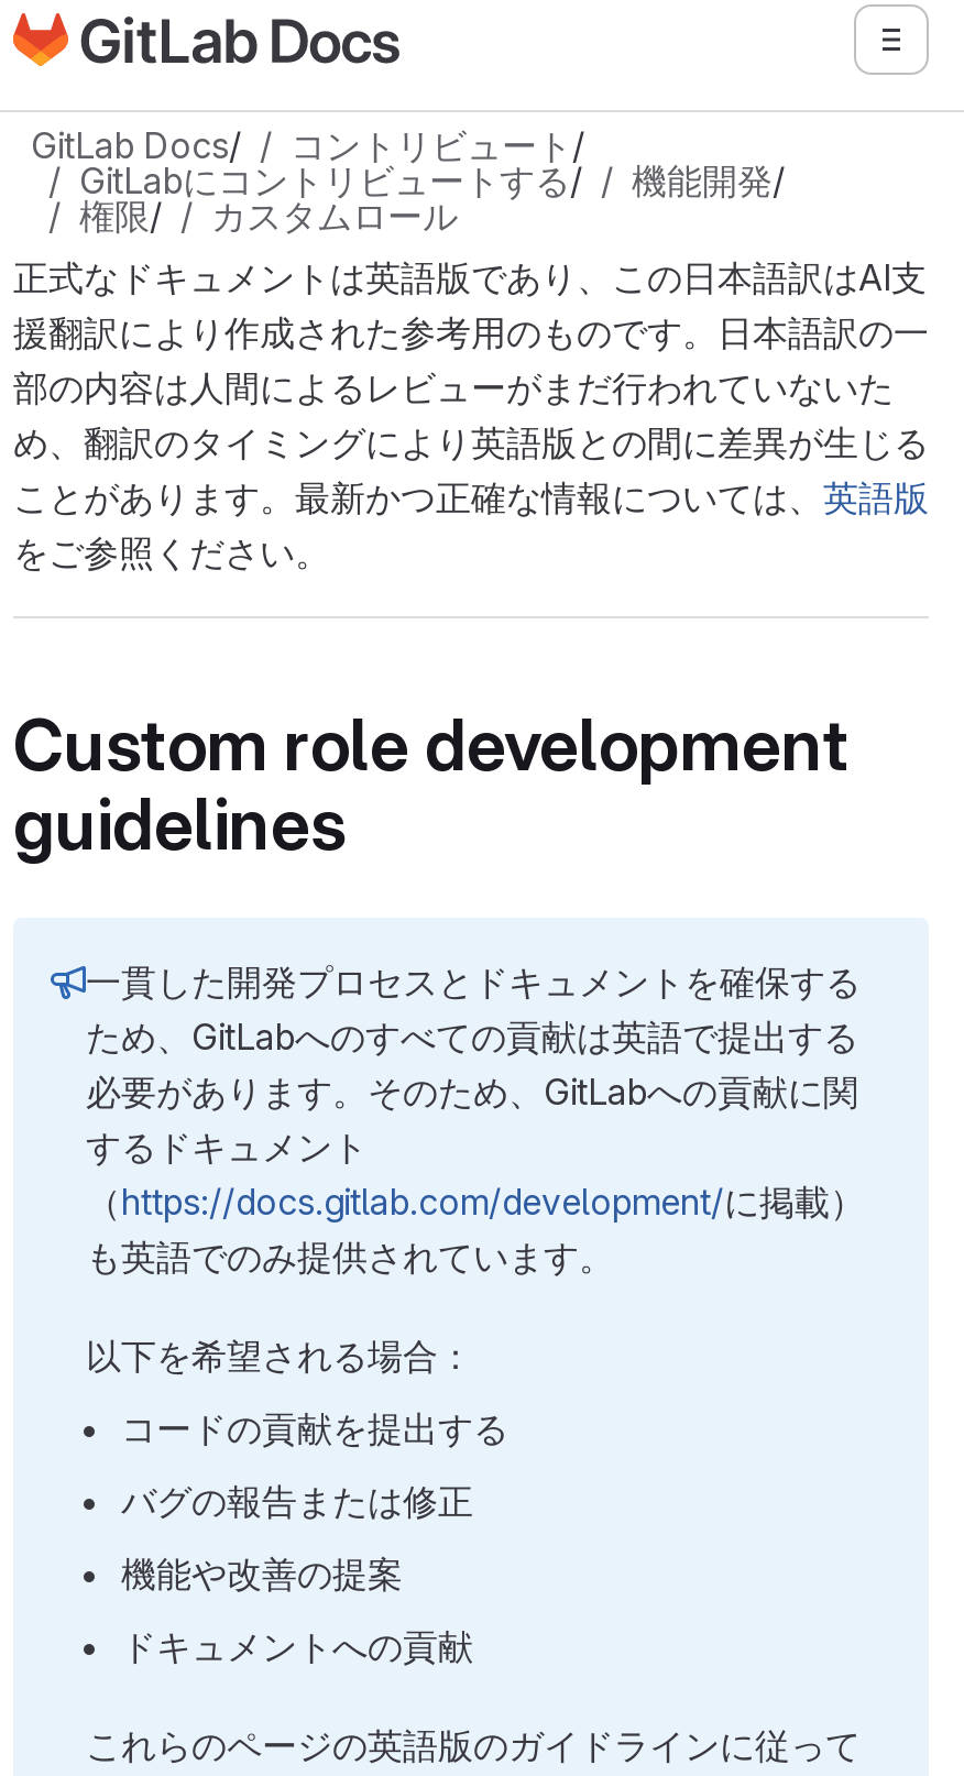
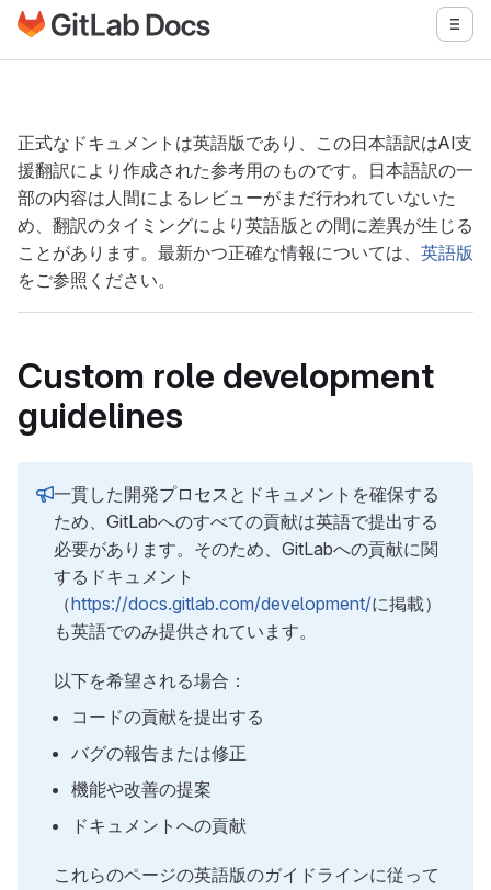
- GitLab Docs/
- コントリビュート/
- GitLabにコントリビュートする/
- 機能開発/
- 権限/
- カスタムロール
